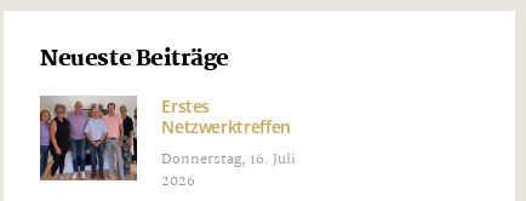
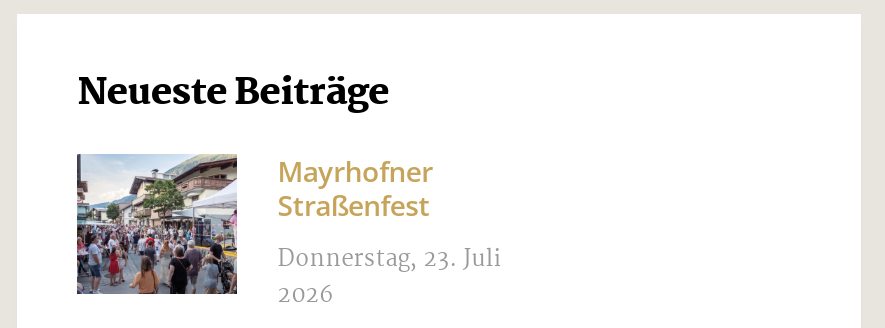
- [image]
- Erstes
- Netzwerktreffen
+ [image]
+ Mayrhofner
+ Straßenfest

- Donnerstag, 16. Juli
+ Donnerstag, 23. Juli
